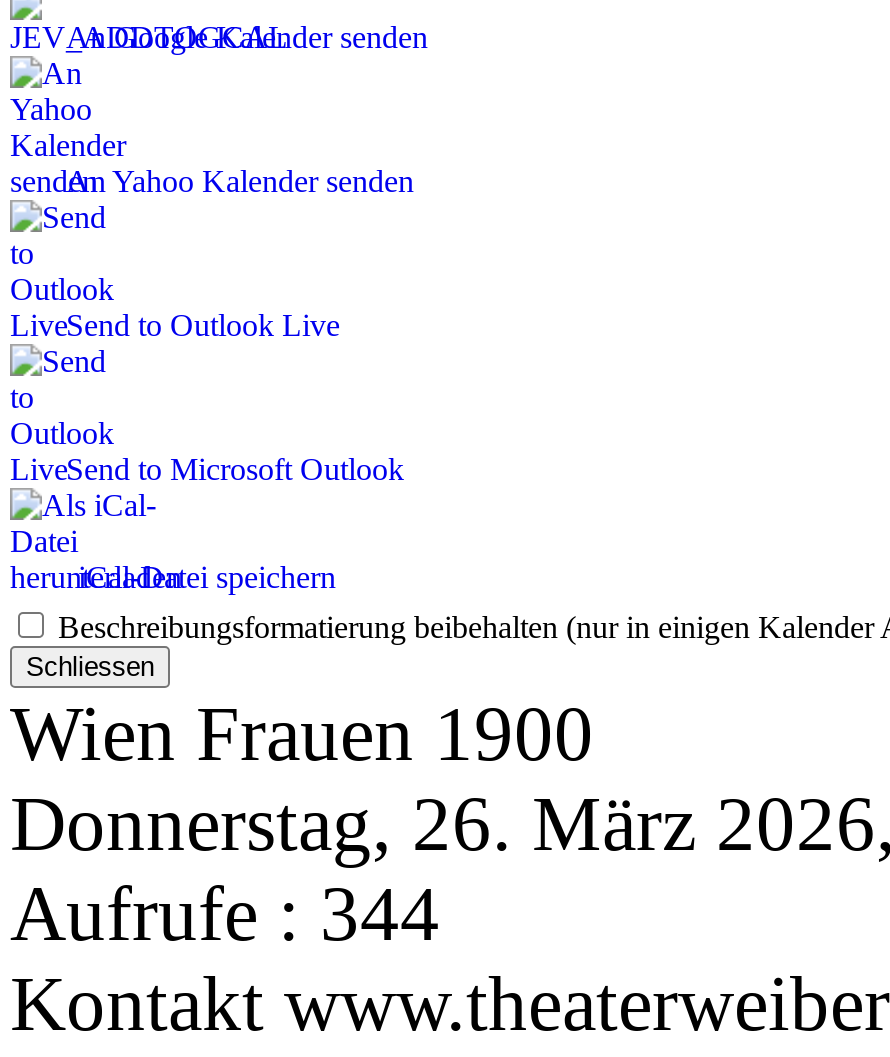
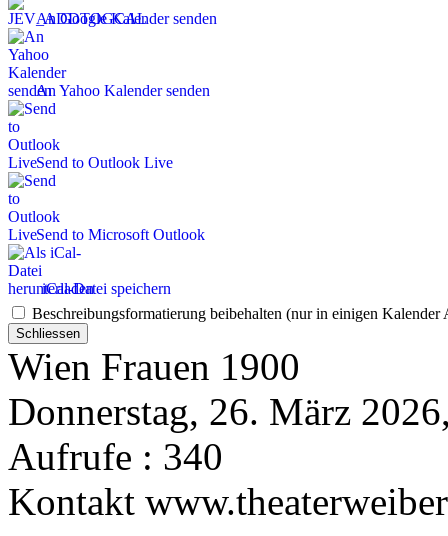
- Aufrufe: 344
+ Aufrufe: 340
